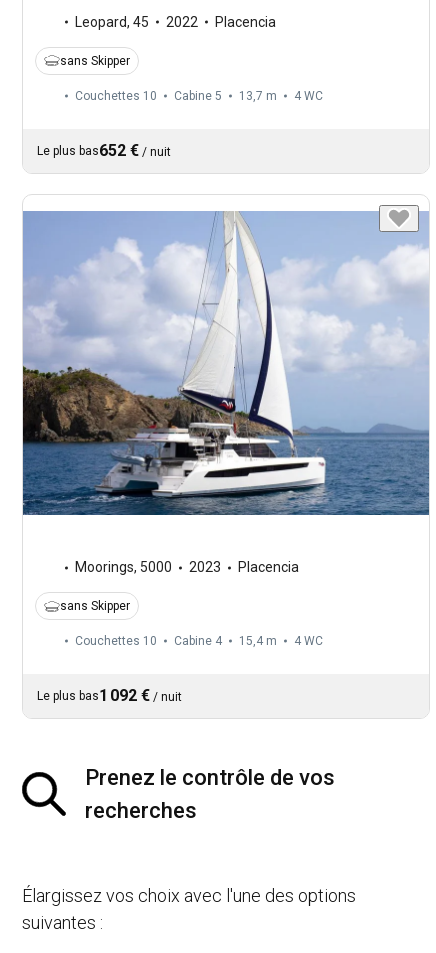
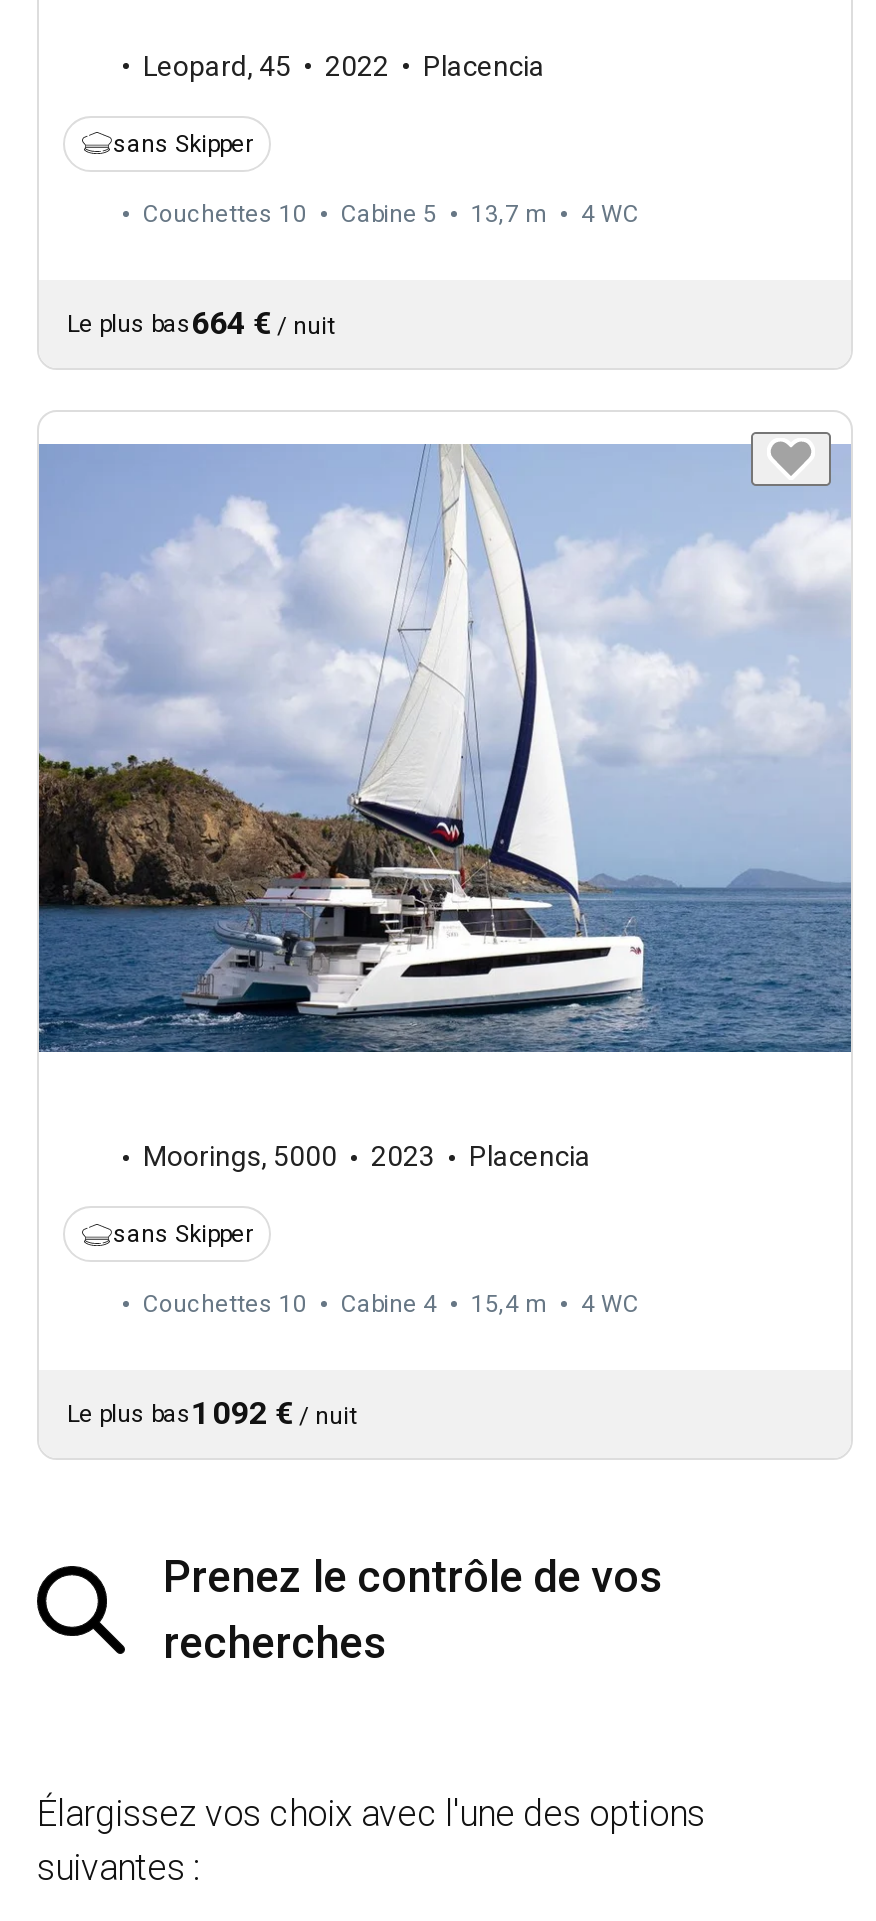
- Le plus bas652 €/ nuit
+ Le plus bas664 €/ nuit
